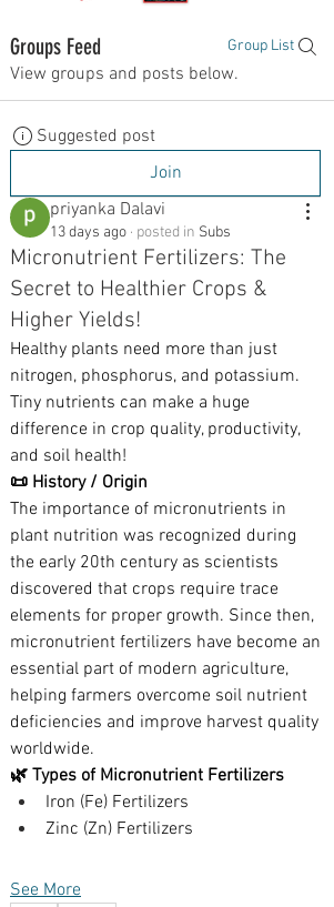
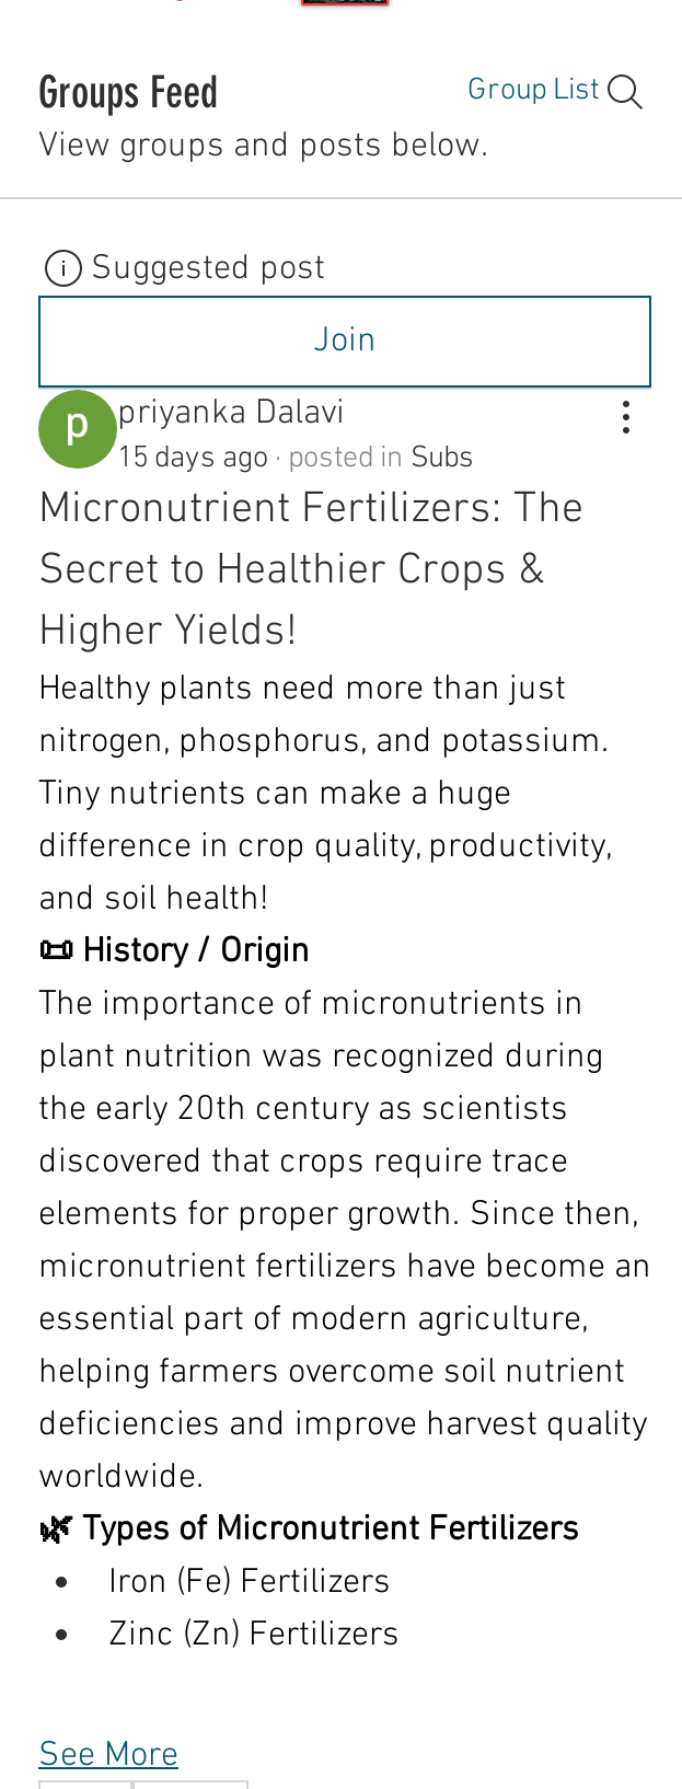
- 13 days ago · posted in Subs
+ 15 days ago · posted in Subs
